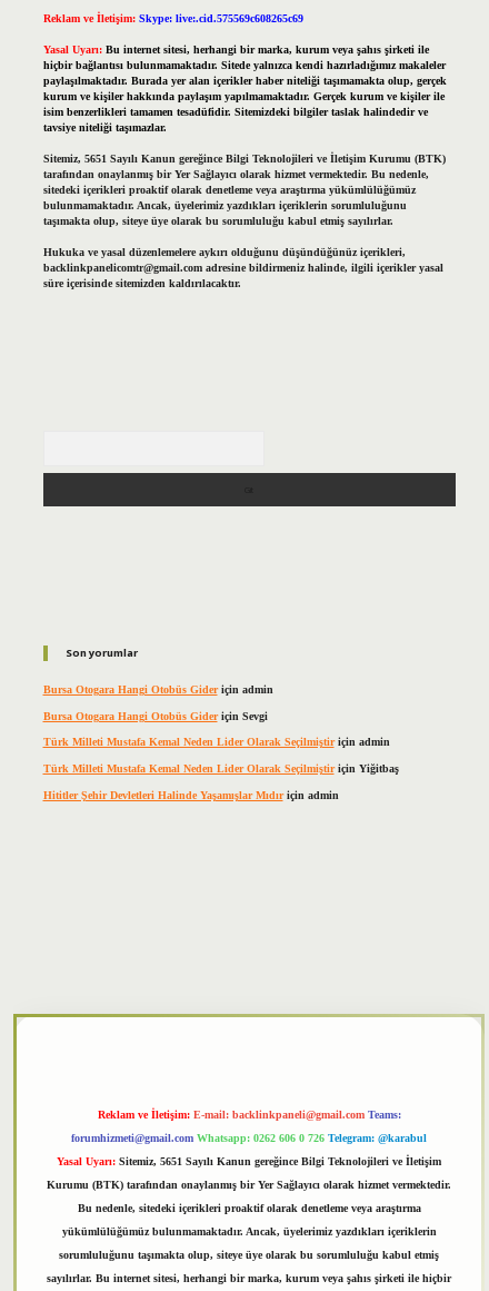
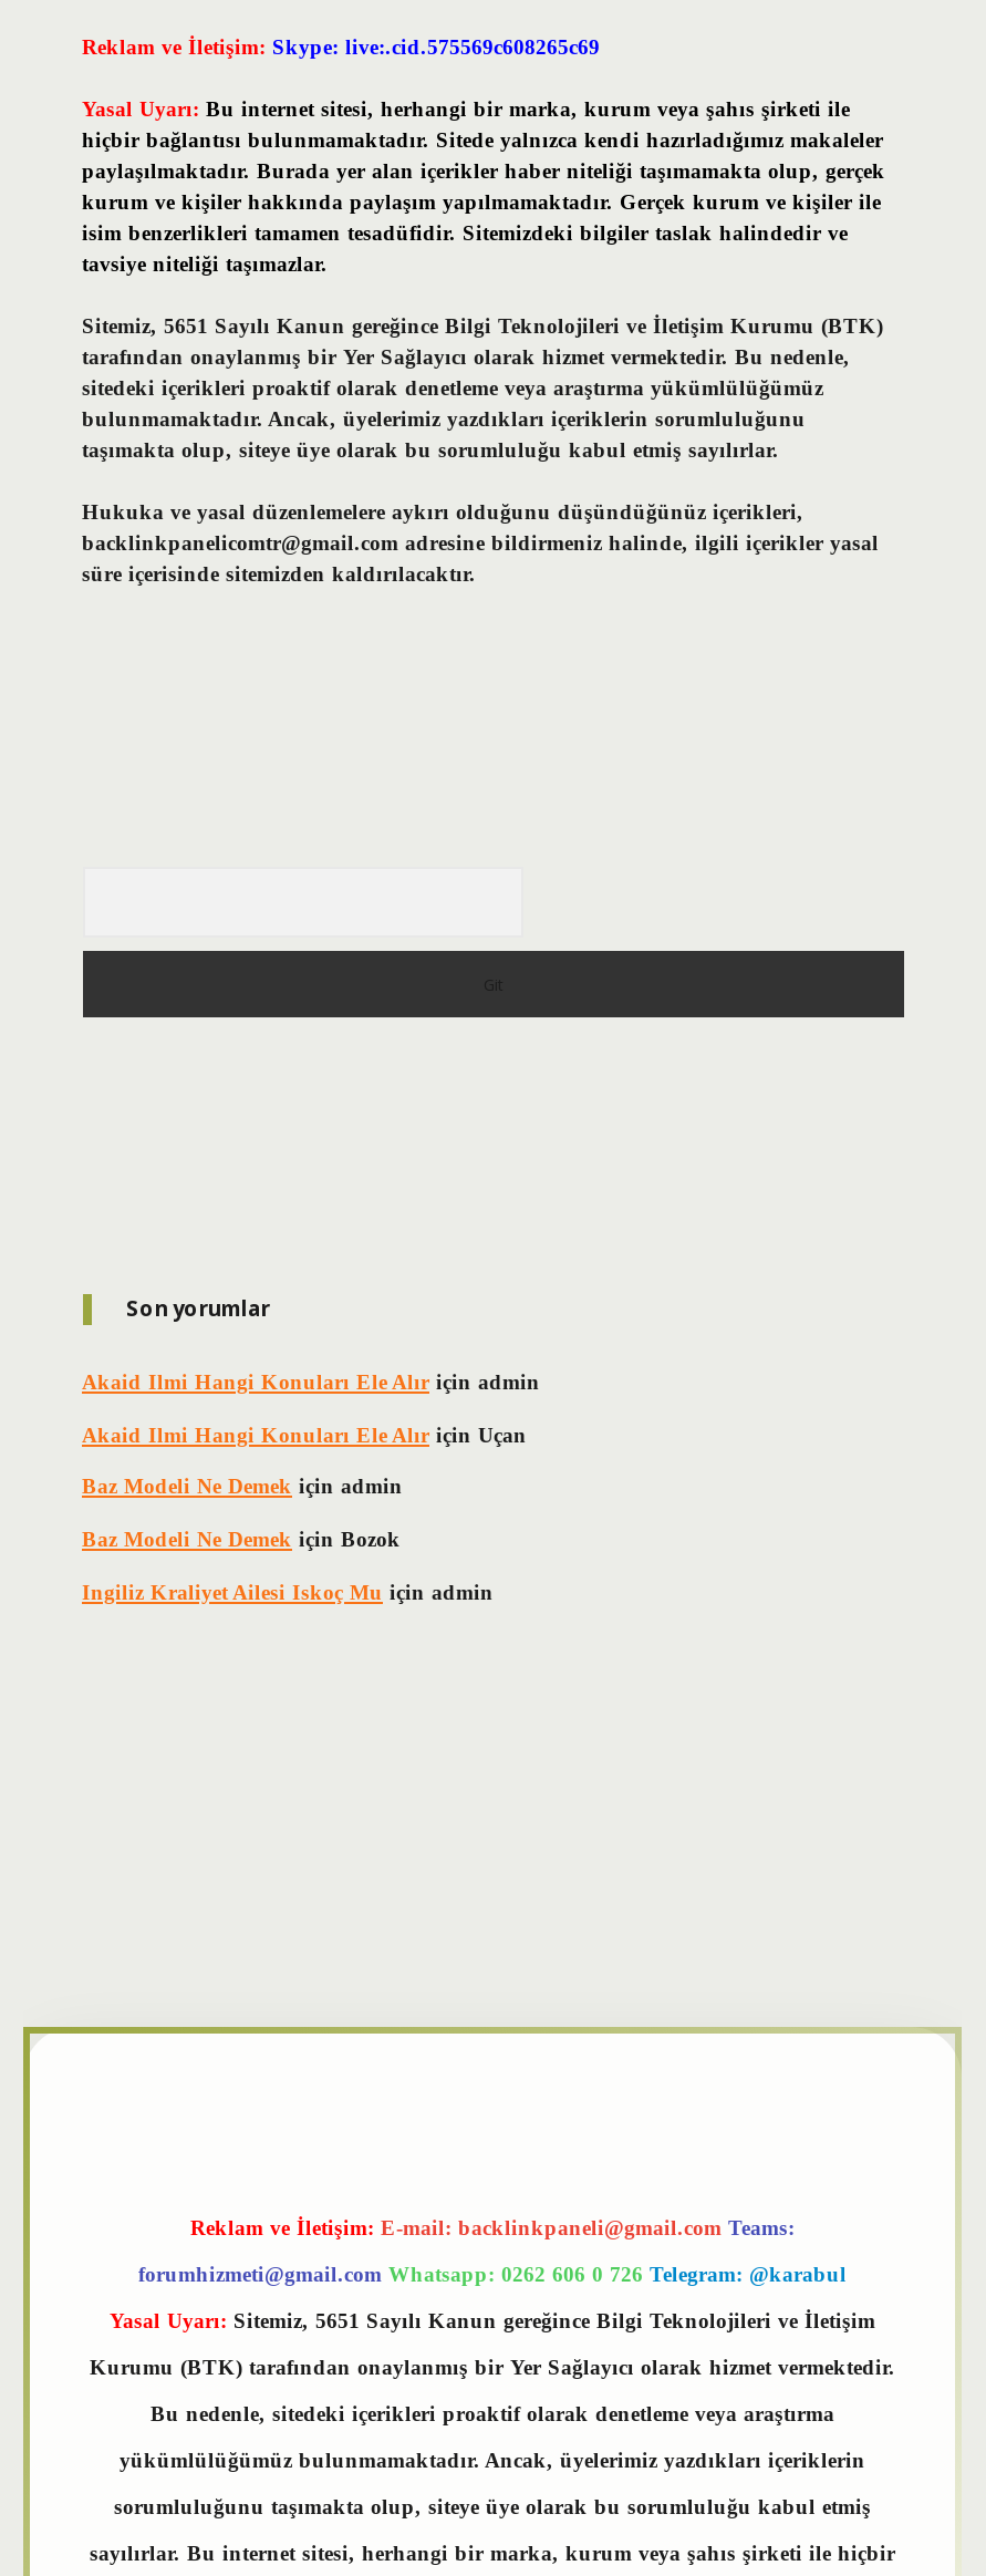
- Bursa Otogara Hangi Otobüs Gider için admin
+ Akaid Ilmi Hangi Konuları Ele Alır için admin

- Bursa Otogara Hangi Otobüs Gider için Sevgi
+ Akaid Ilmi Hangi Konuları Ele Alır için Uçan

- Türk Milleti Mustafa Kemal Neden Lider Olarak Seçilmiştir için admin
+ Baz Modeli Ne Demek için admin

- Türk Milleti Mustafa Kemal Neden Lider Olarak Seçilmiştir için Yiğitbaş
+ Baz Modeli Ne Demek için Bozok

- Hititler Şehir Devletleri Halinde Yaşamışlar Mıdır için admin
+ Ingiliz Kraliyet Ailesi Iskoç Mu için admin
